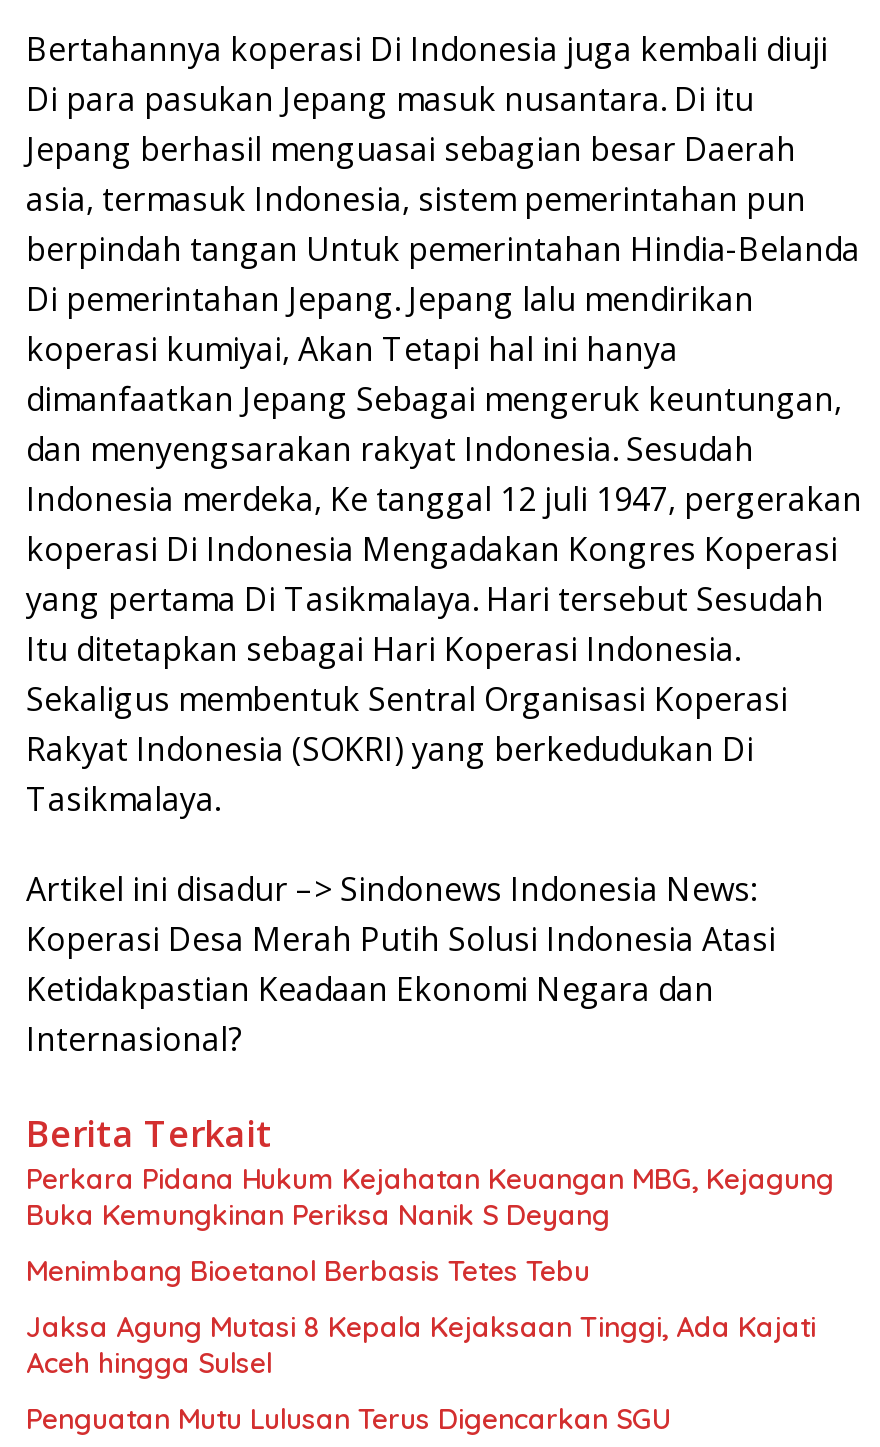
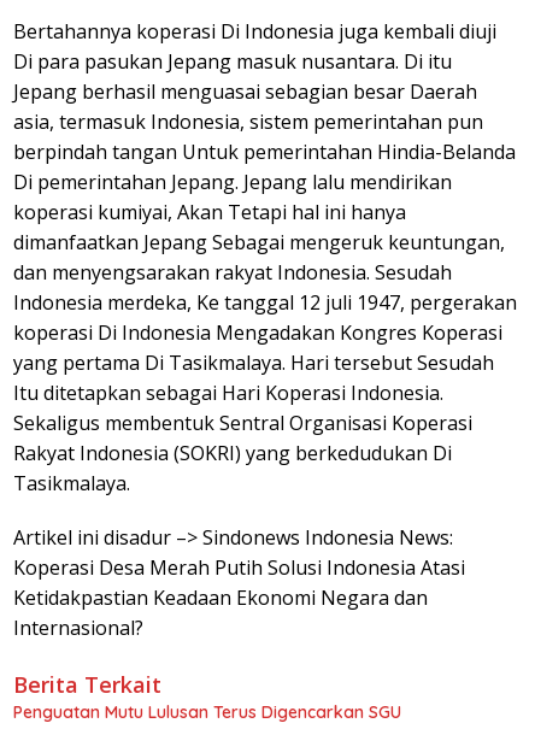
- Perkara Pidana Hukum Kejahatan Keuangan MBG, Kejagung
- Buka Kemungkinan Periksa Nanik S Deyang
- Menimbang Bioetanol Berbasis Tetes Tebu
- Jaksa Agung Mutasi 8 Kepala Kejaksaan Tinggi, Ada Kajati
- Aceh hingga Sulsel
